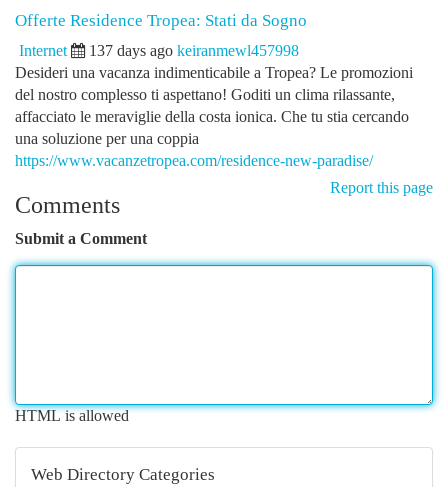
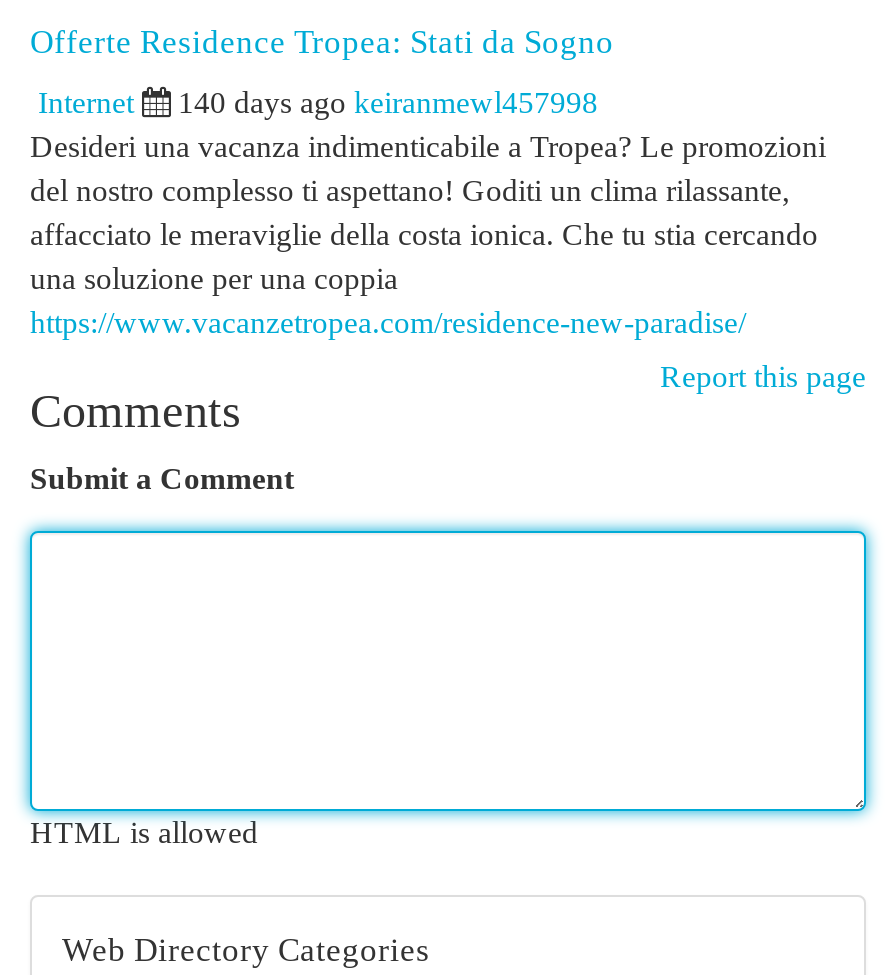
- 137 days ago keiranmewl457998
+ 140 days ago keiranmewl457998
